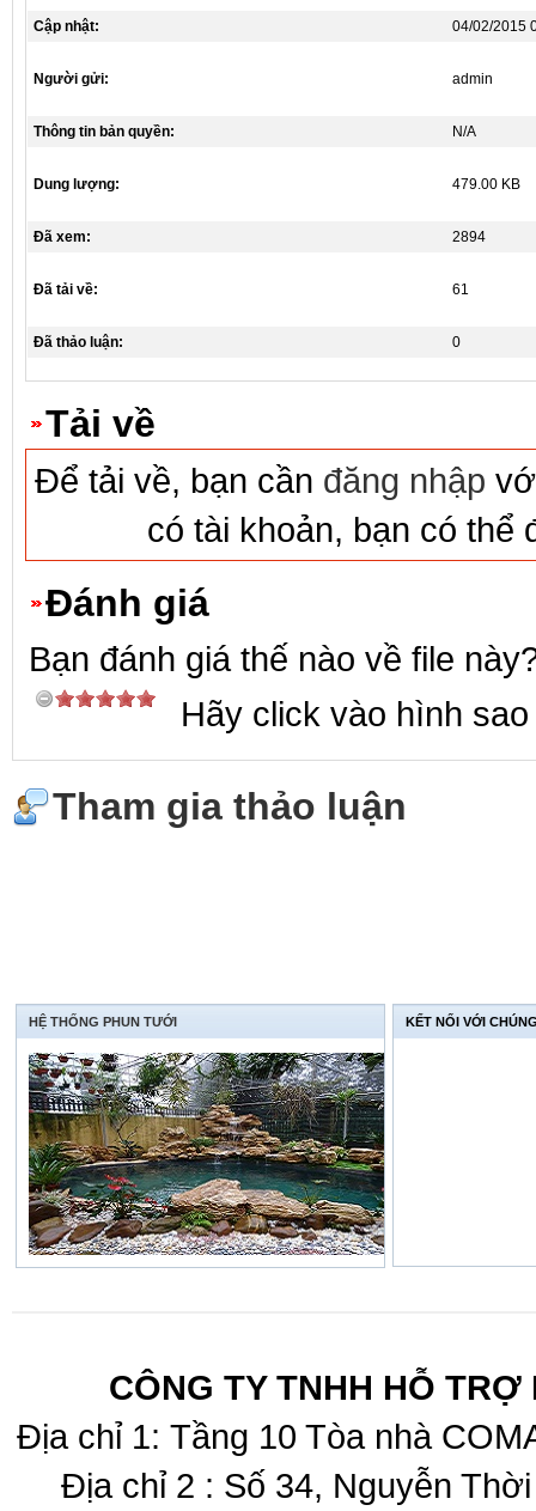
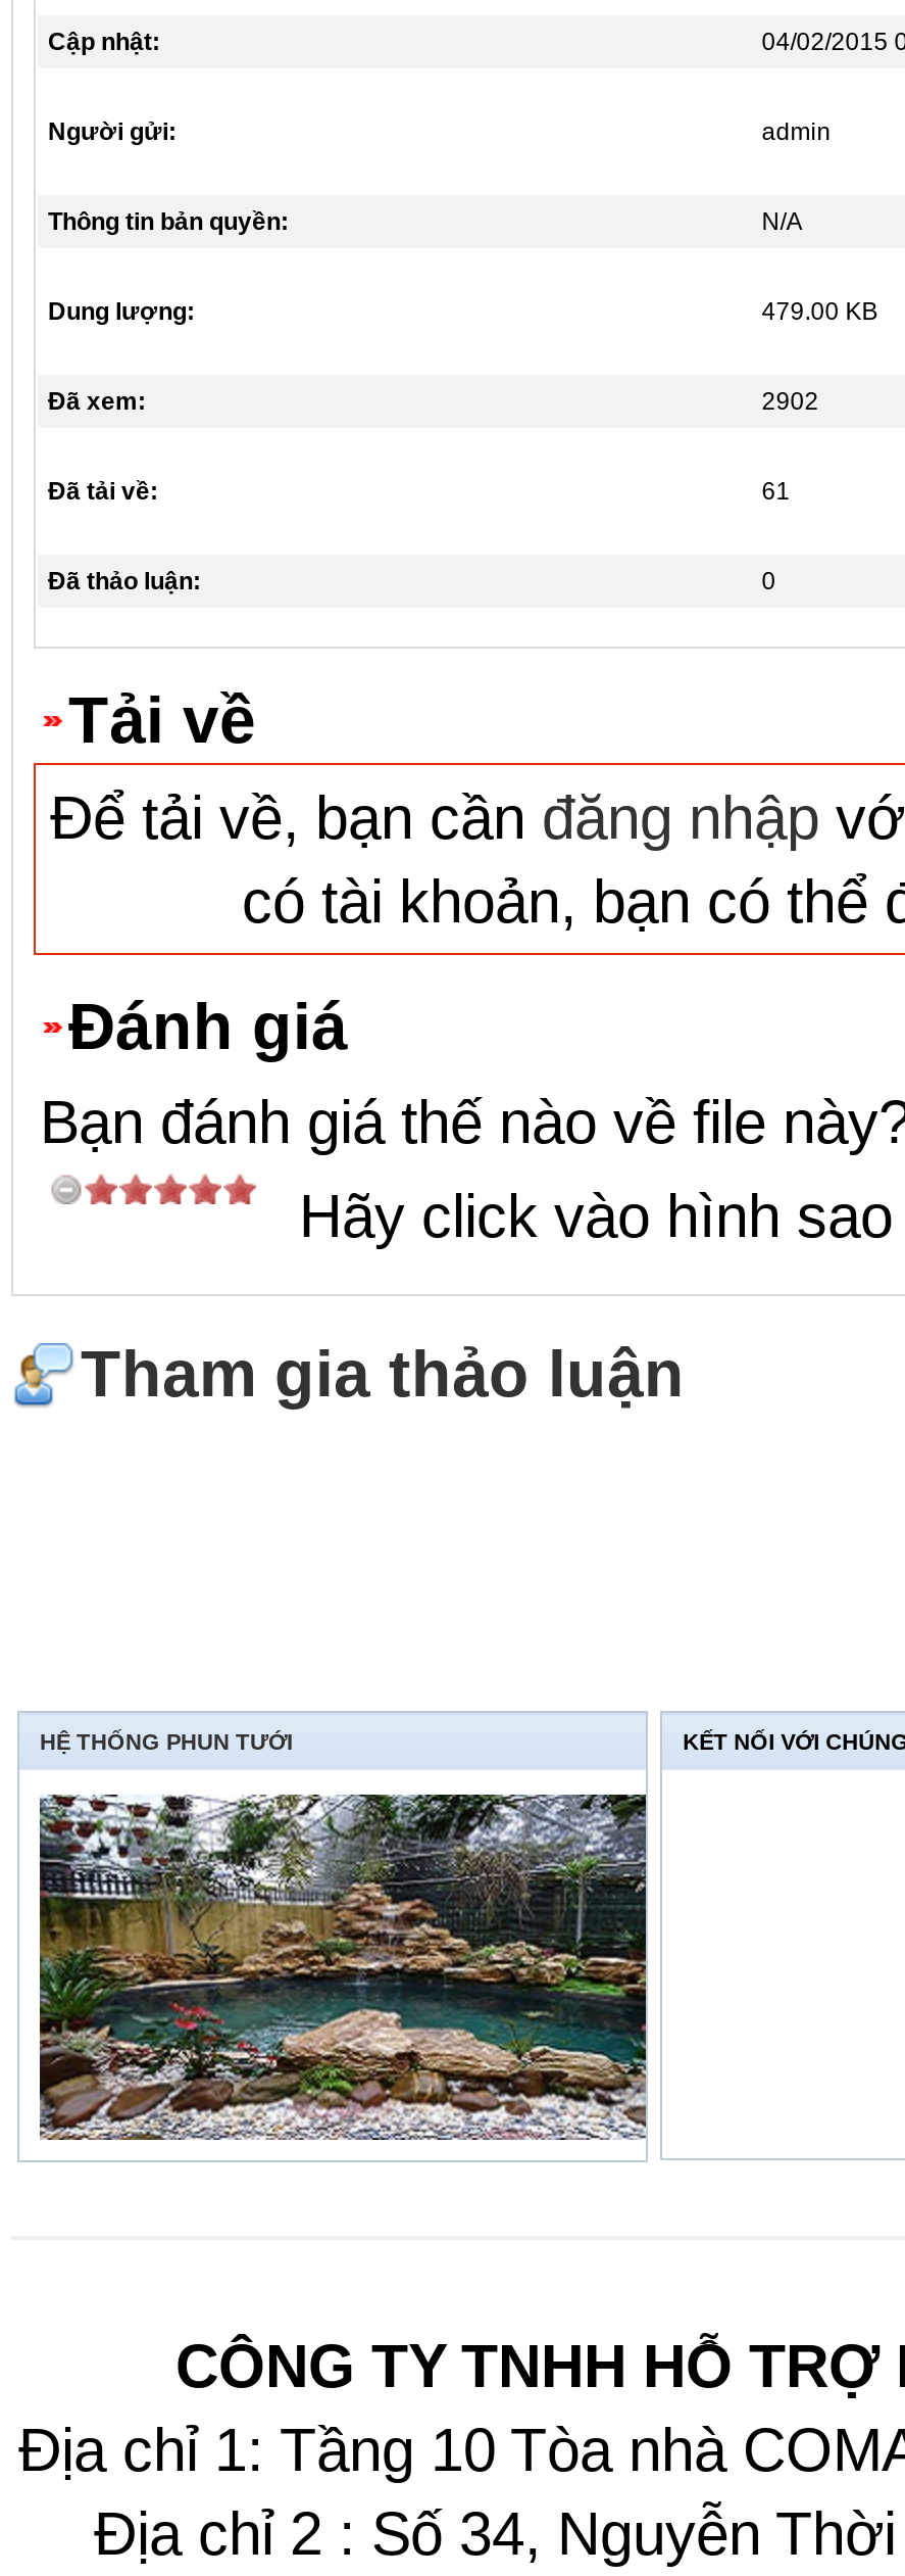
- 2894
+ 2902
